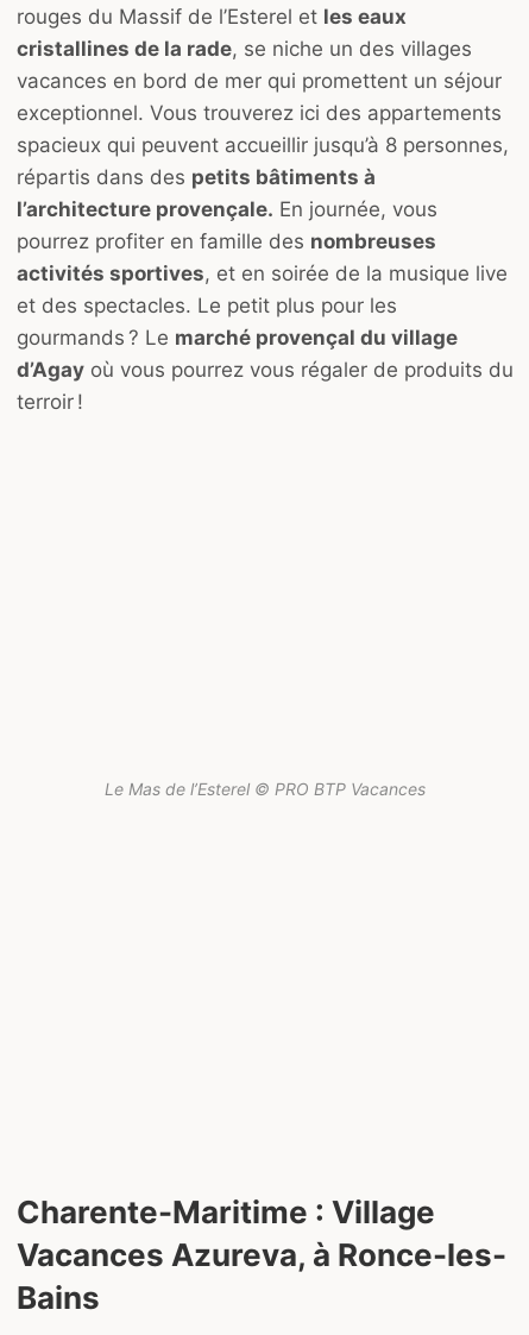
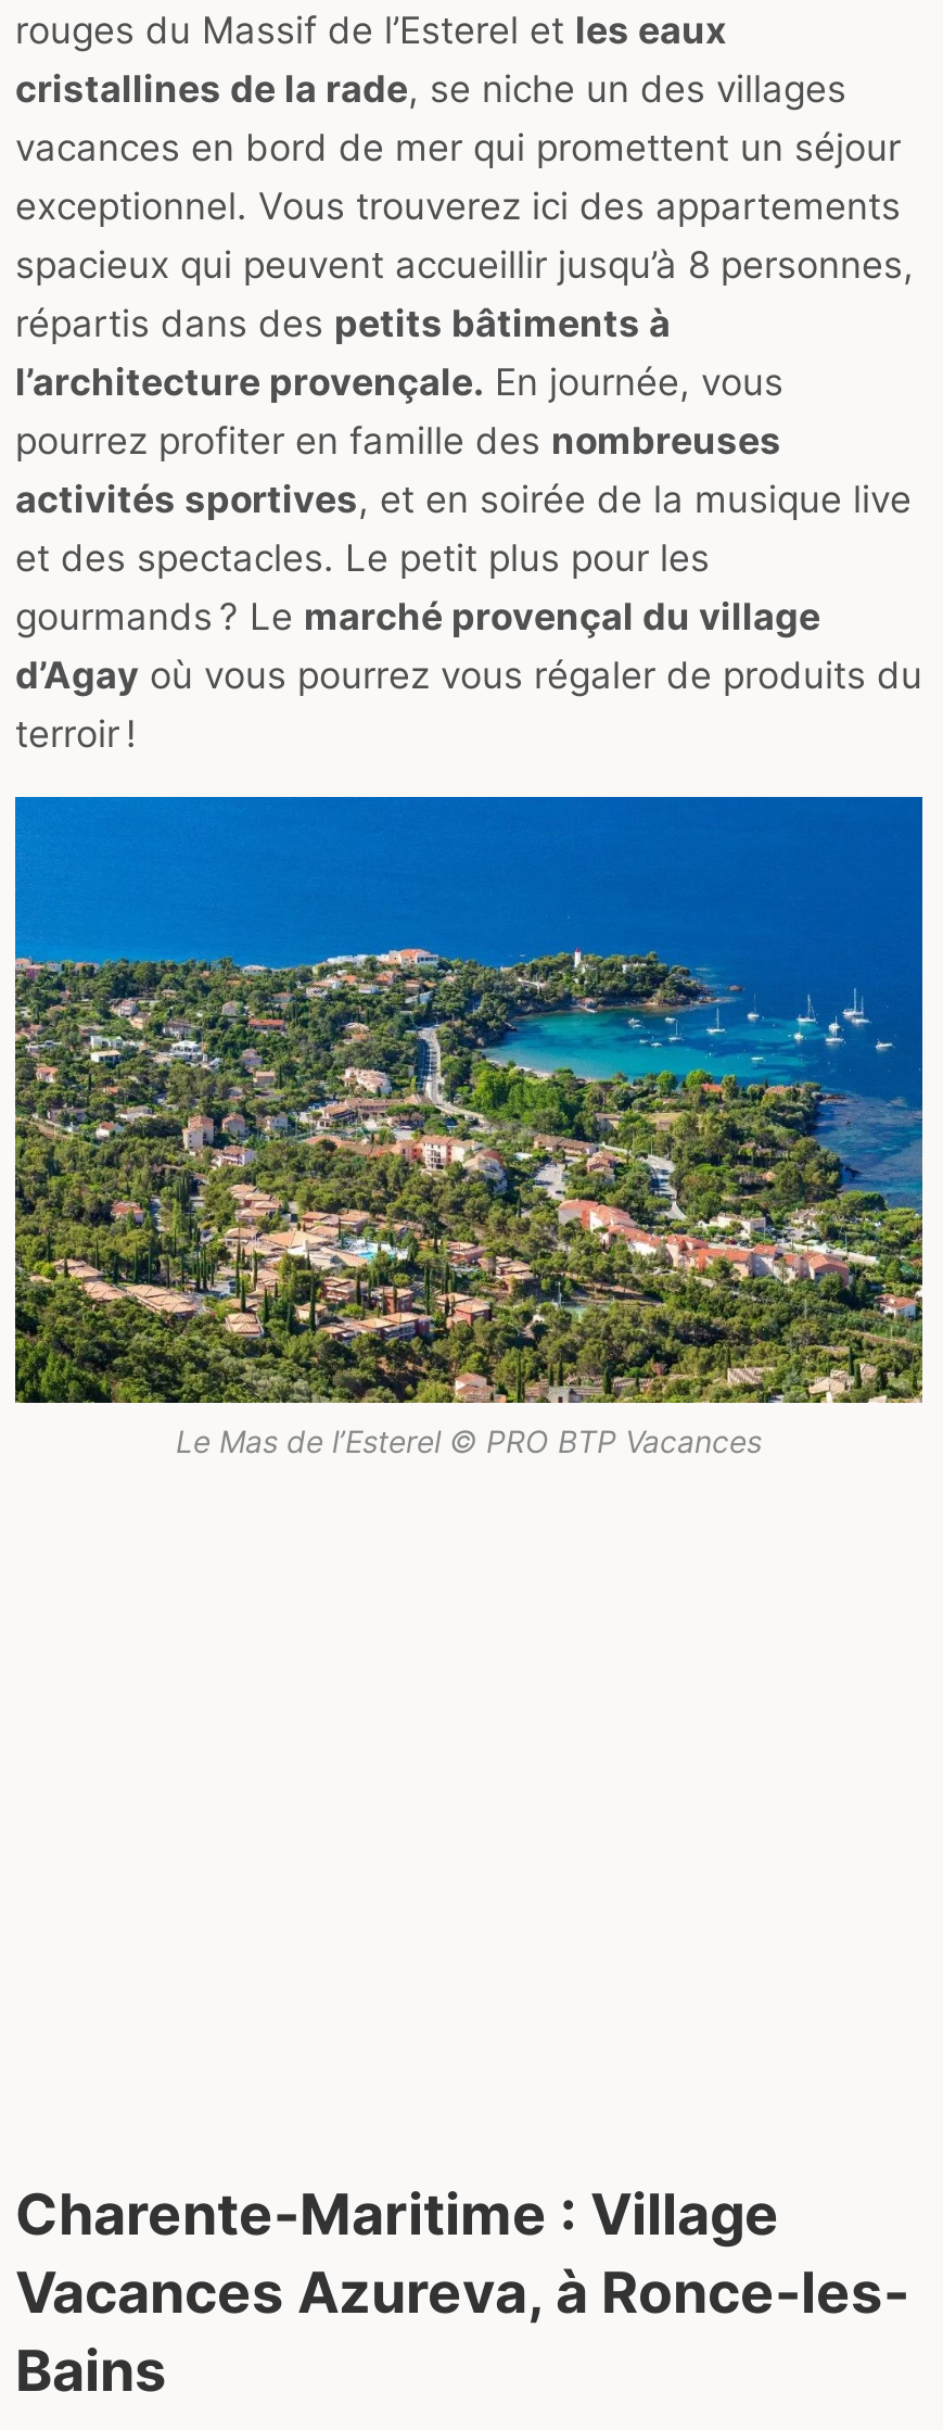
+ [image]
